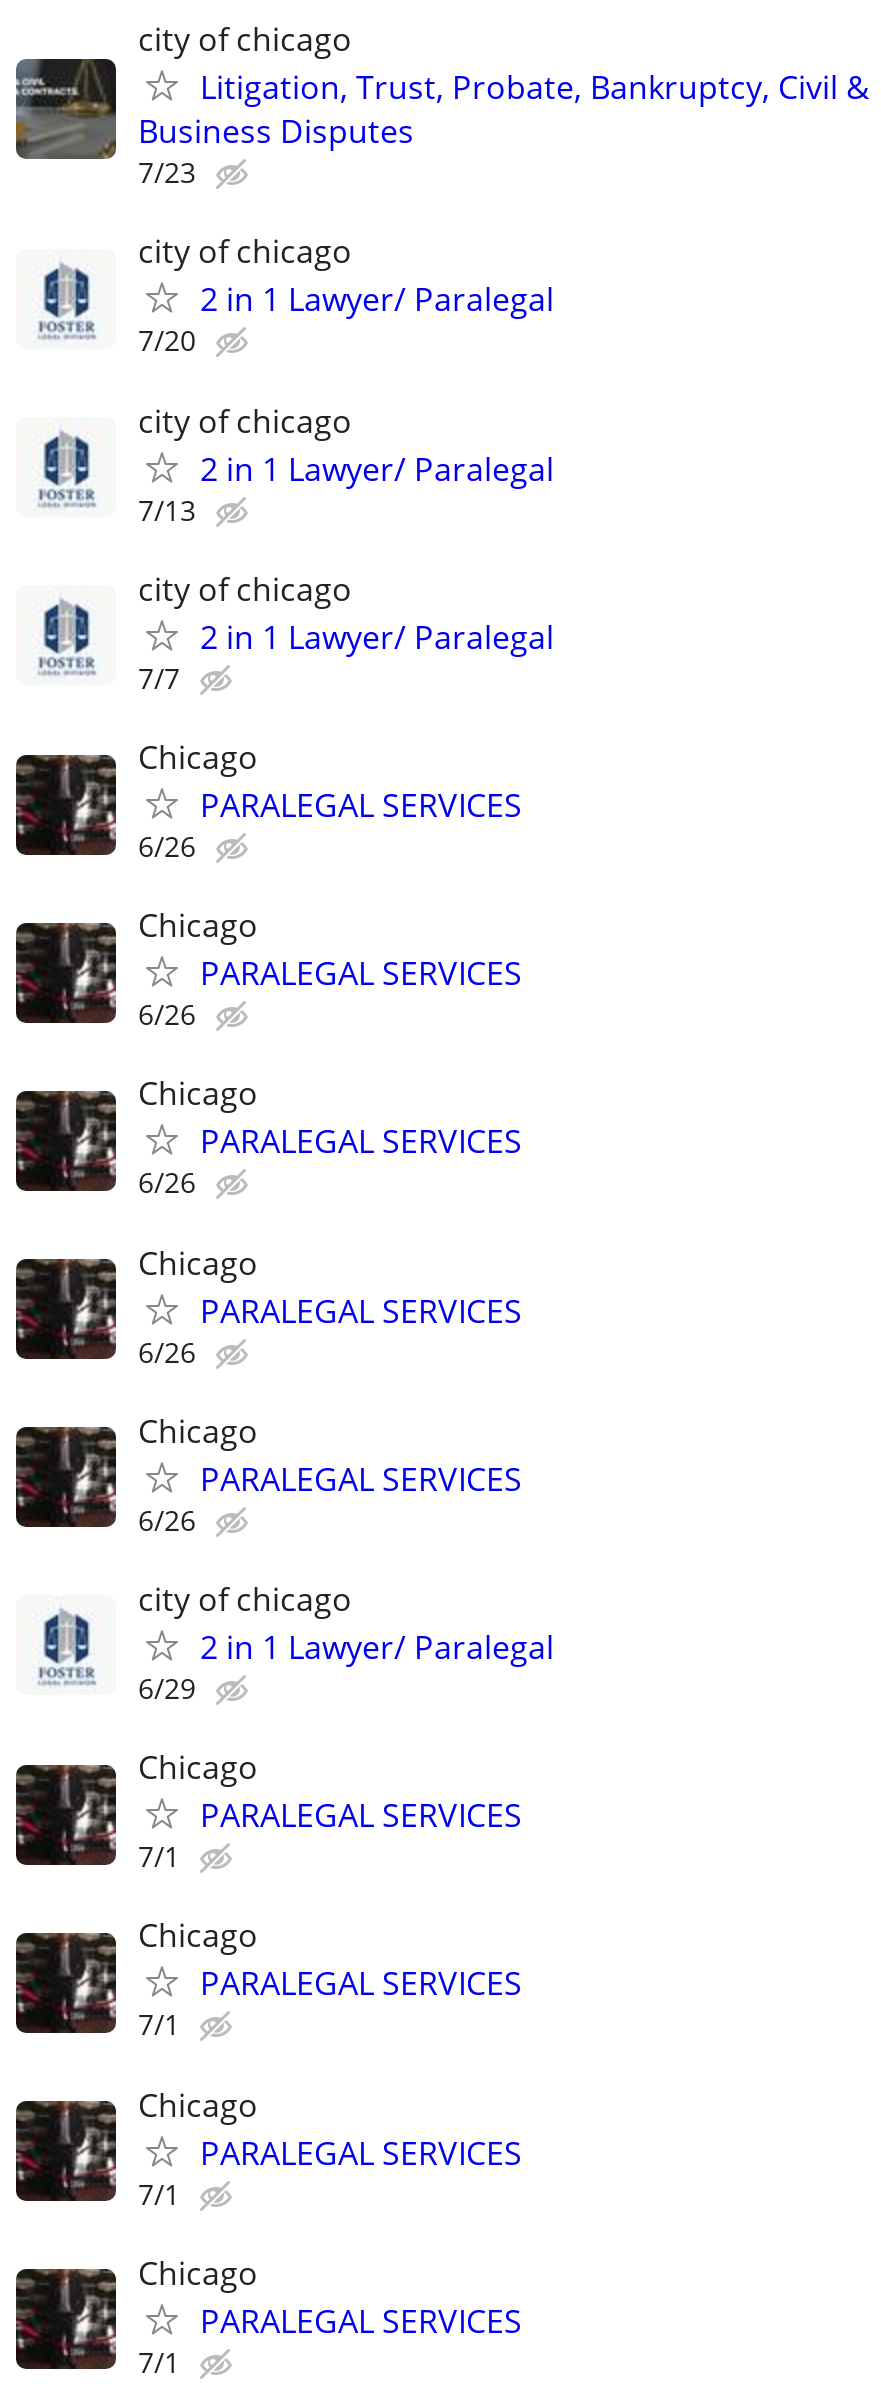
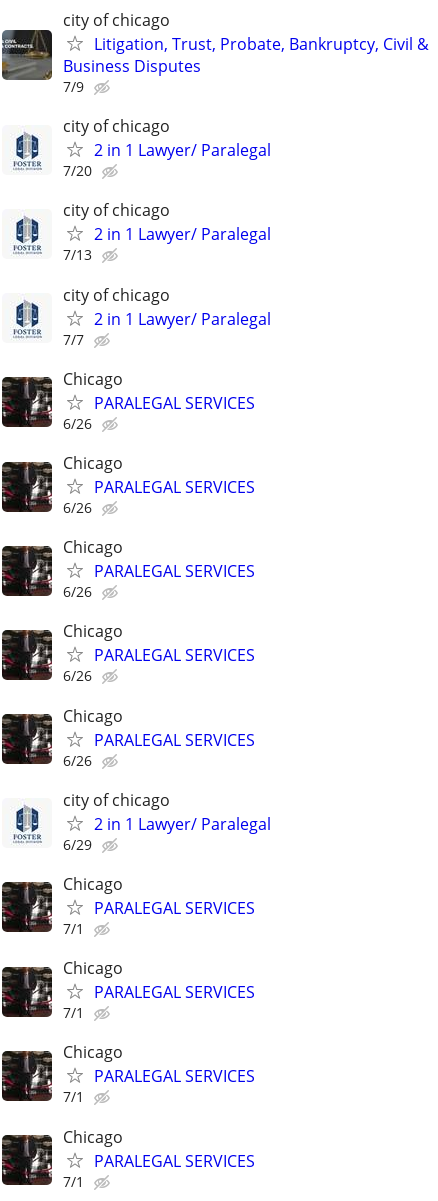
- 7/23
+ 7/9
